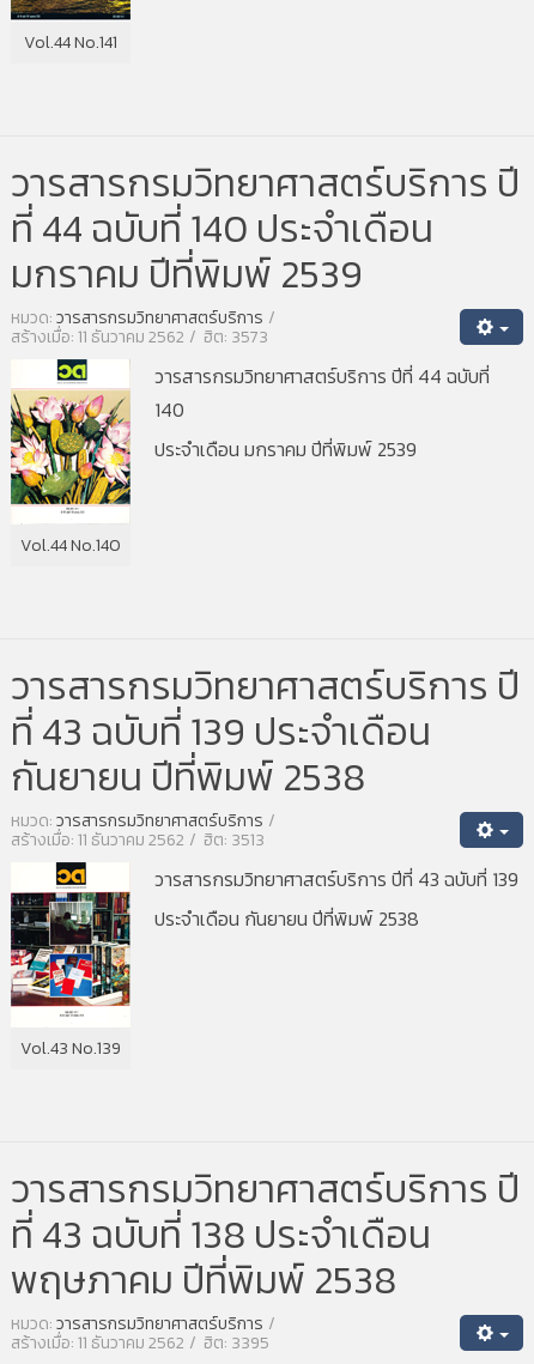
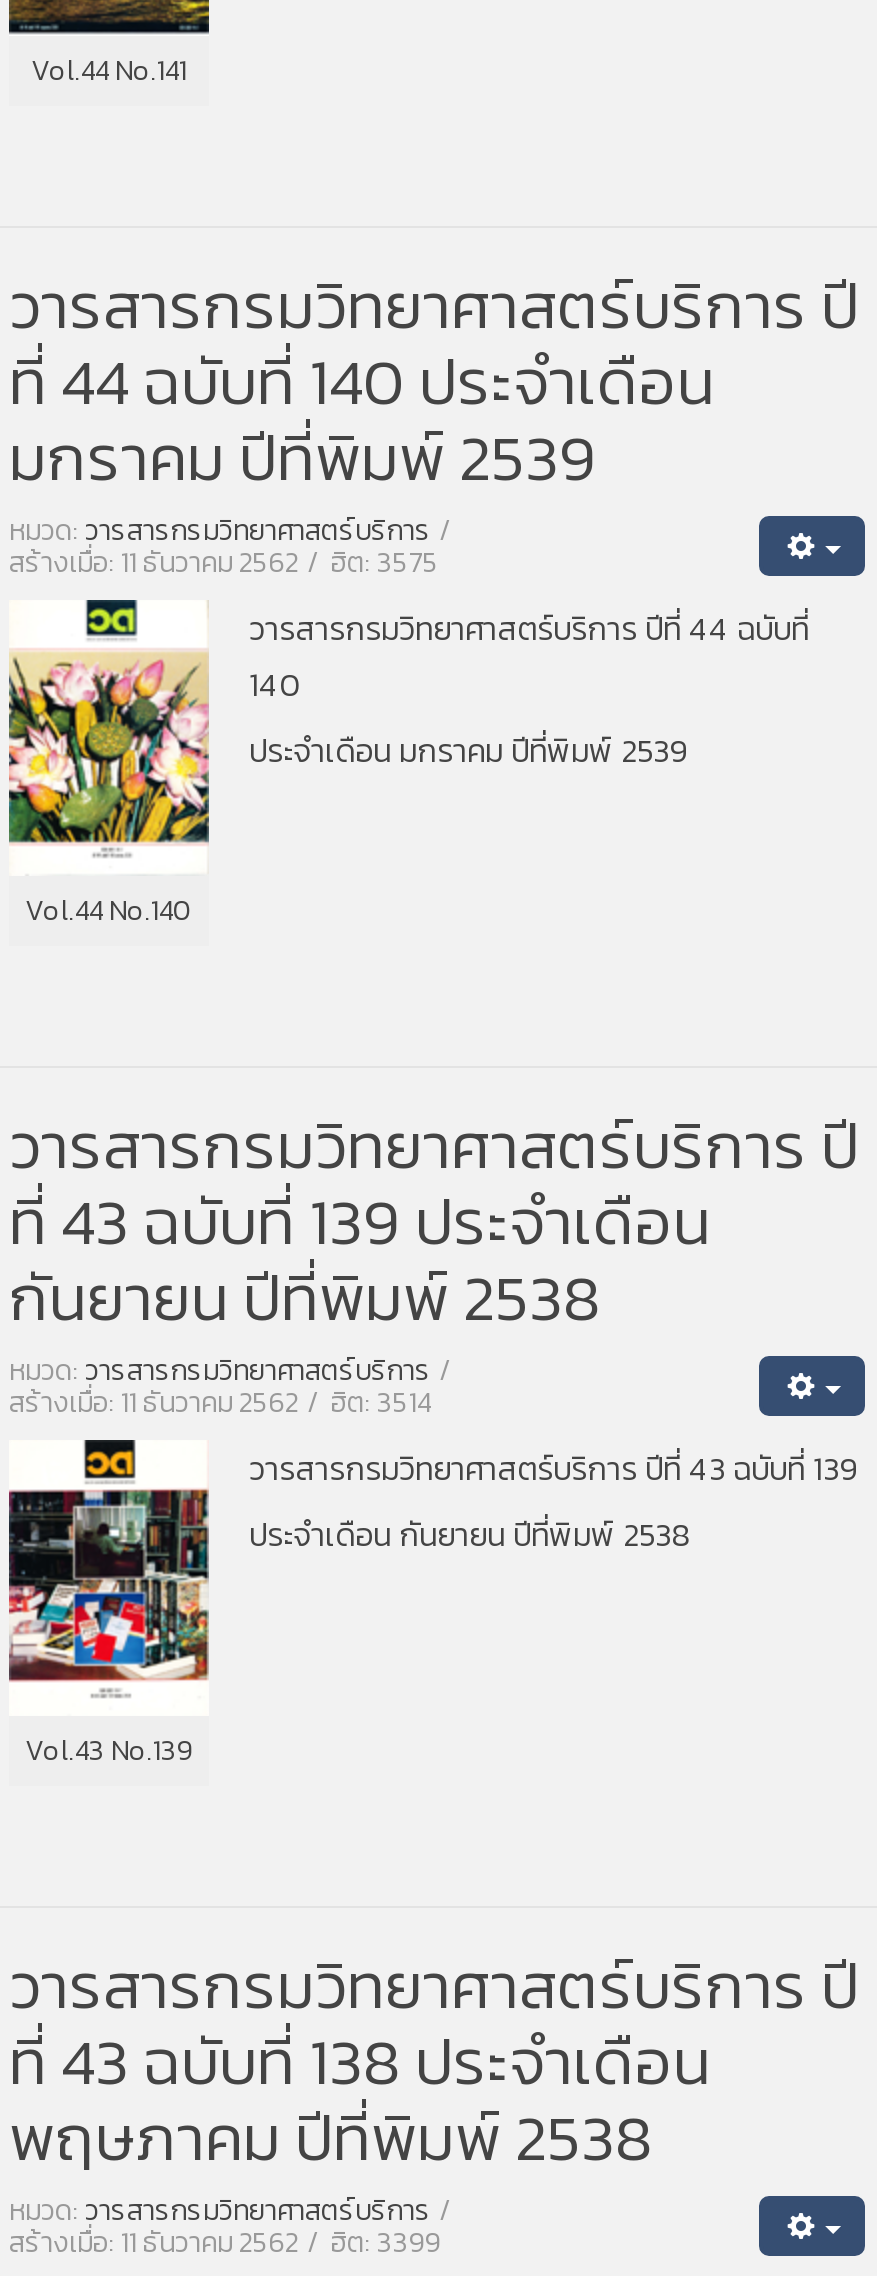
- สร้างเมื่อ: 11 ธันวาคม 2562 ฮิต: 3573
+ สร้างเมื่อ: 11 ธันวาคม 2562 ฮิต: 3575

- สร้างเมื่อ: 11 ธันวาคม 2562 ฮิต: 3513
+ สร้างเมื่อ: 11 ธันวาคม 2562 ฮิต: 3514

- สร้างเมื่อ: 11 ธันวาคม 2562 ฮิต: 3395
+ สร้างเมื่อ: 11 ธันวาคม 2562 ฮิต: 3399
